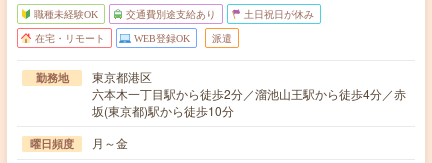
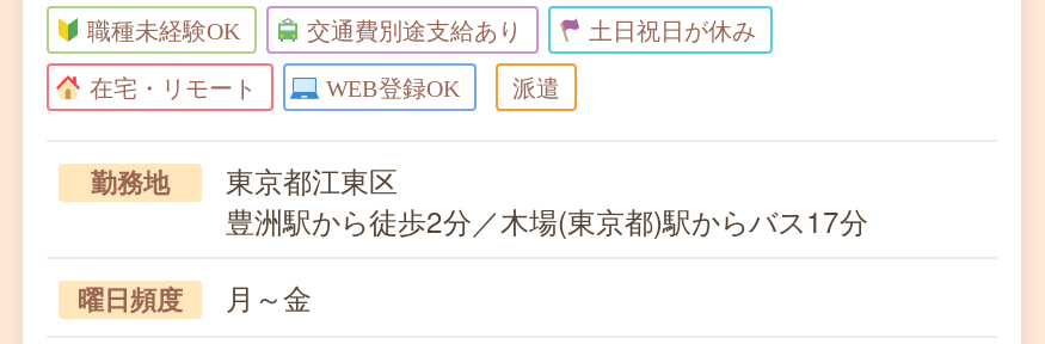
- 東京都港区
- 六本木一丁目駅から徒歩2分／溜池山王駅から徒歩4分／赤
- 坂(東京都)駅から徒歩10分
+ 東京都江東区
+ 豊洲駅から徒歩2分／木場(東京都)駅からバス17分
